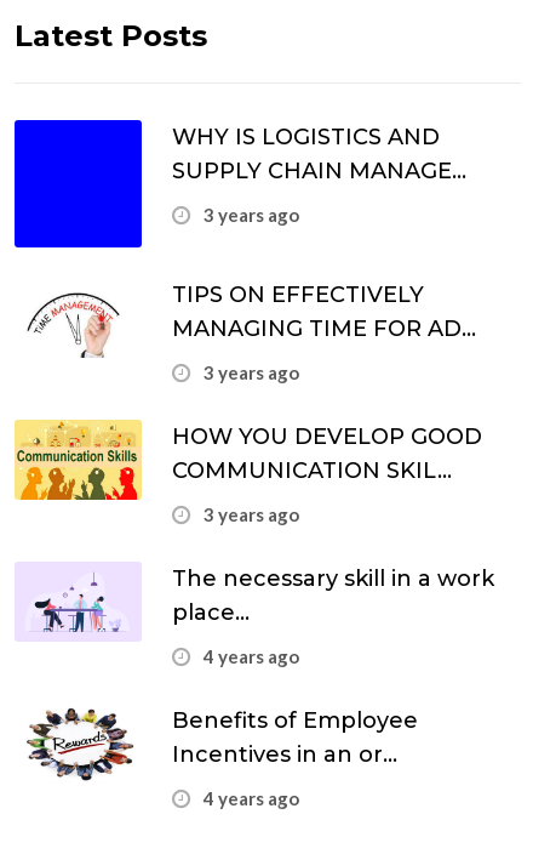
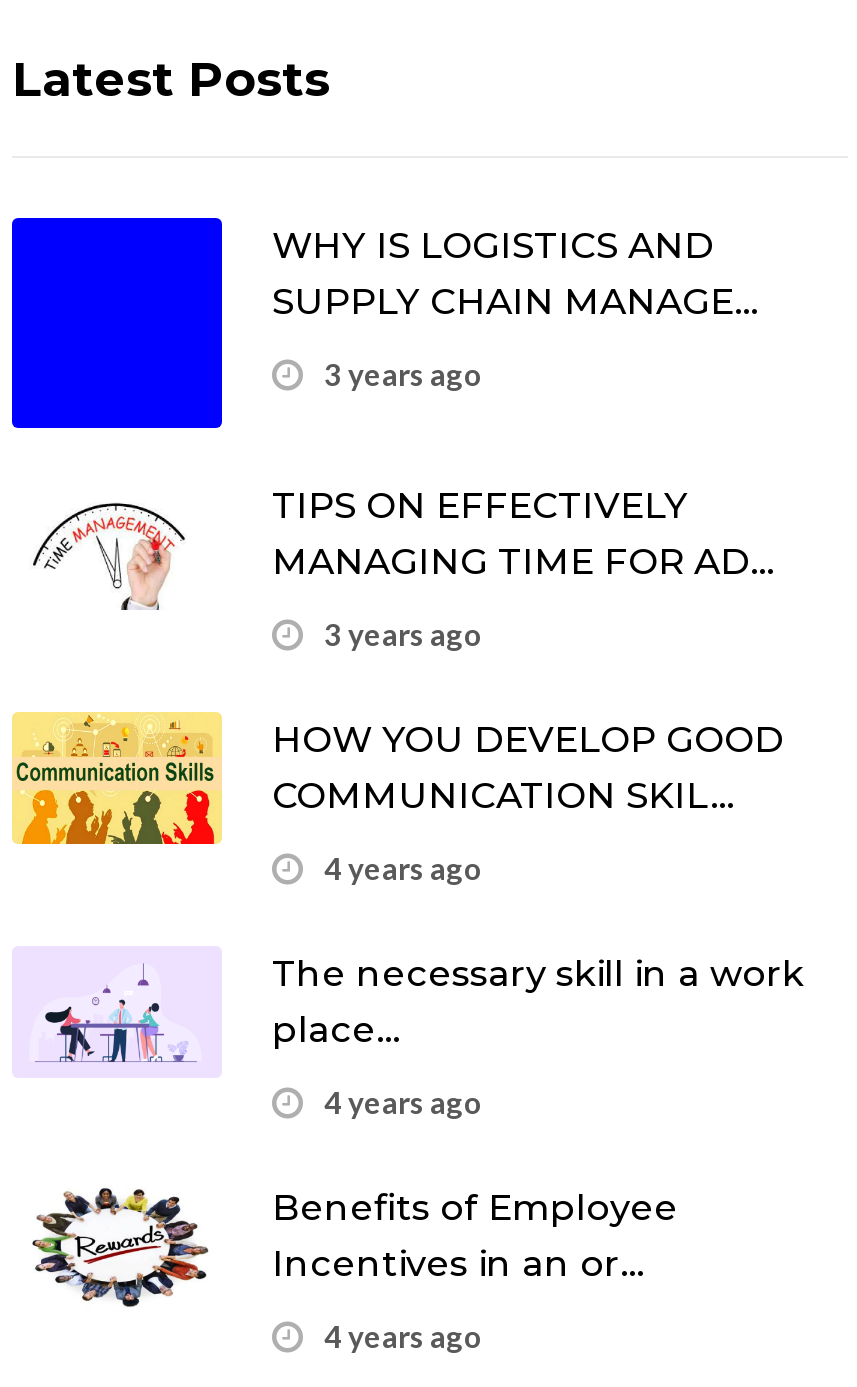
- 3 years ago
+ 4 years ago
